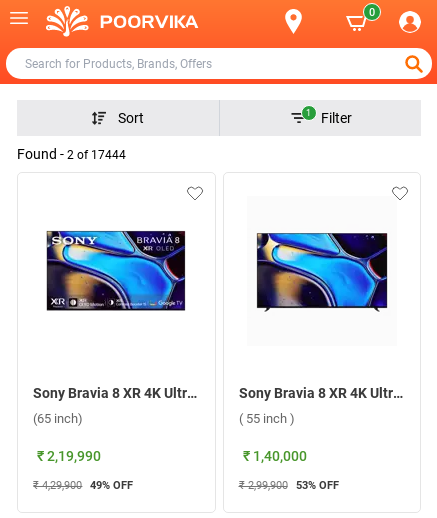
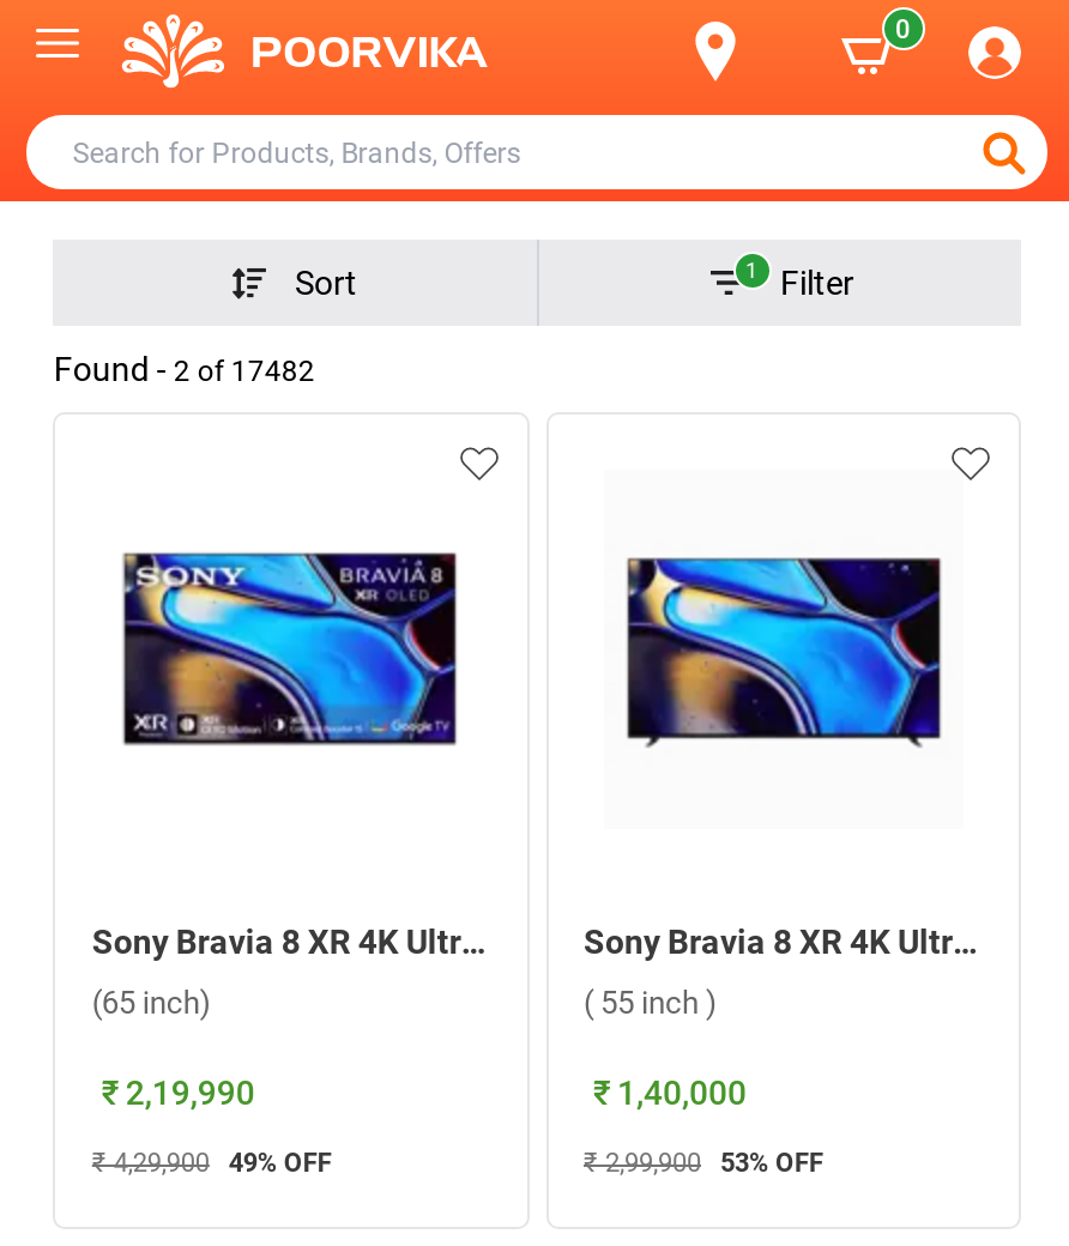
- Found - 2 of 17444
+ Found - 2 of 17482
